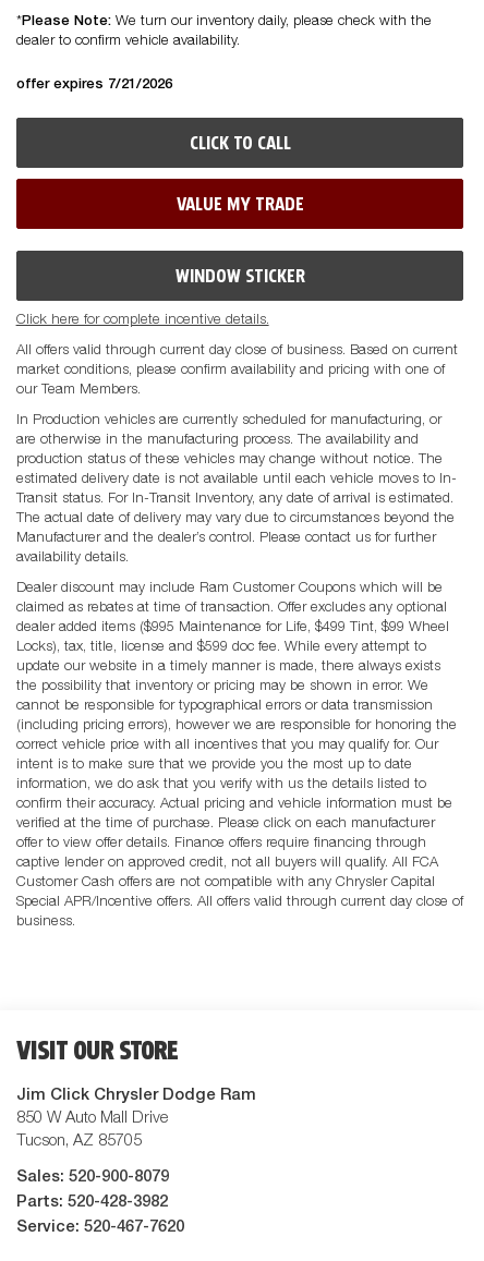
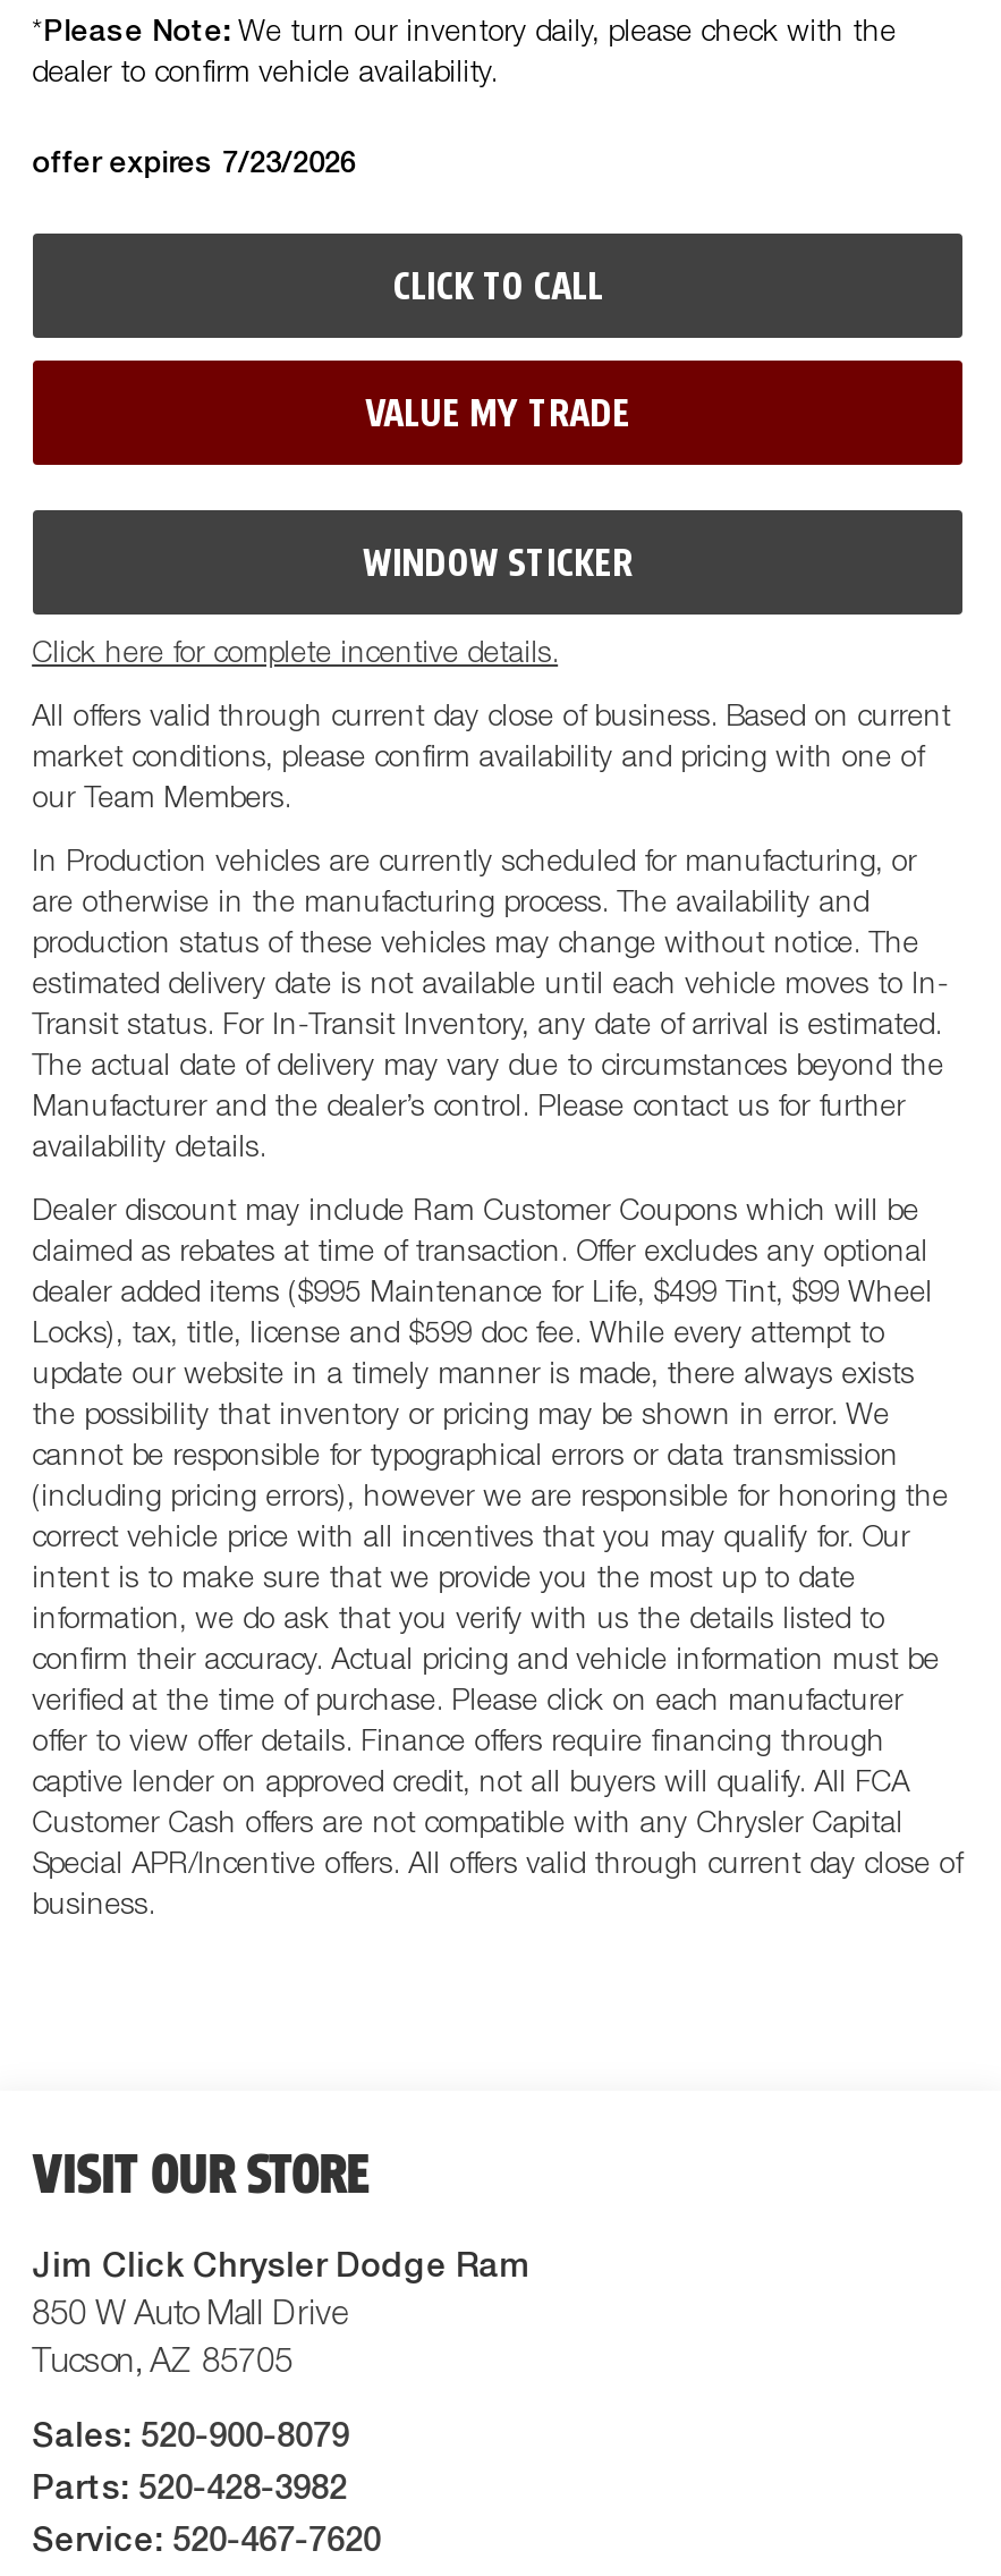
- offer expires 7/21/2026
+ offer expires 7/23/2026
